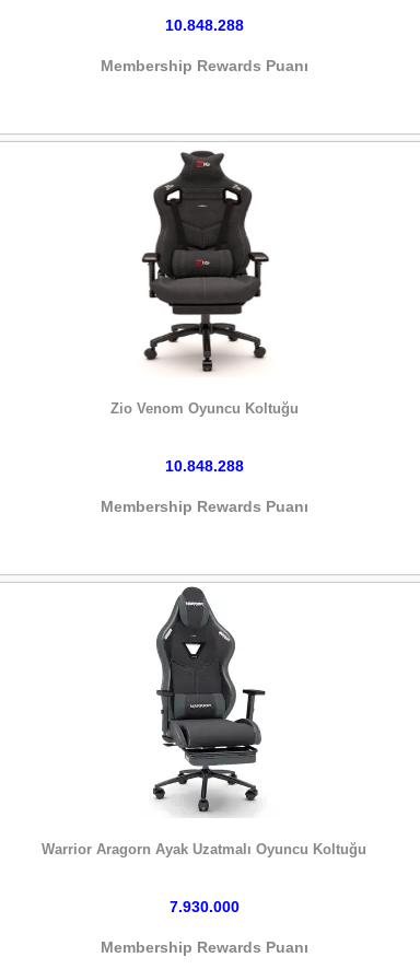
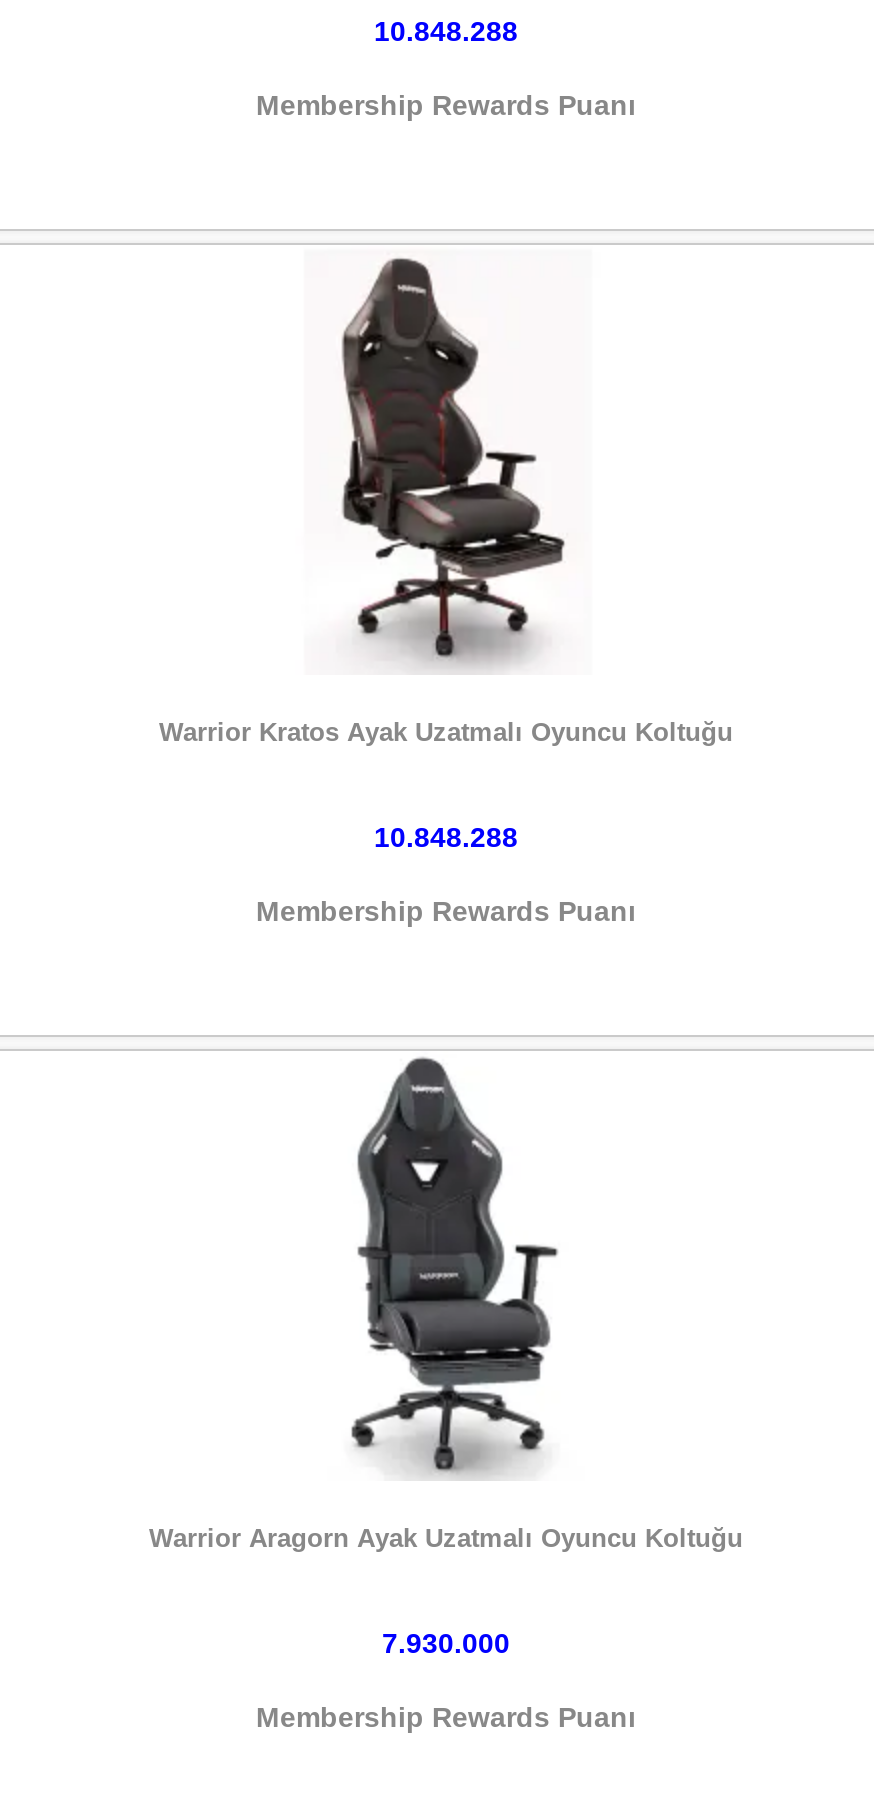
- [image]
- Zio Venom Oyuncu Koltuğu
+ [image]
+ Warrior Kratos Ayak Uzatmalı Oyuncu Koltuğu
